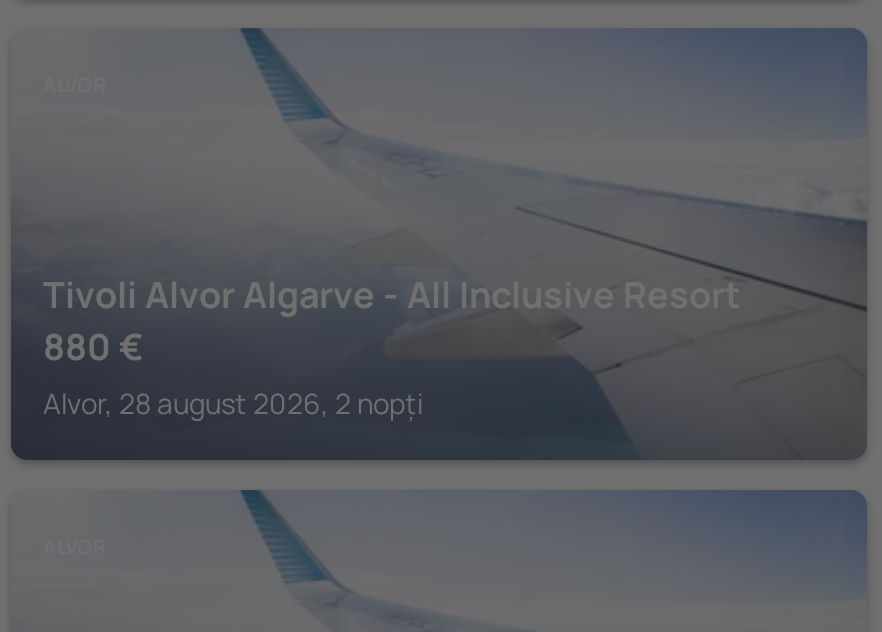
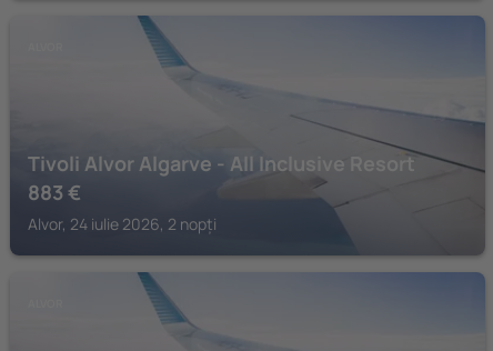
- 880 €
+ 883 €

- Alvor, 28 august 2026, 2 nopți
+ Alvor, 24 iulie 2026, 2 nopți
